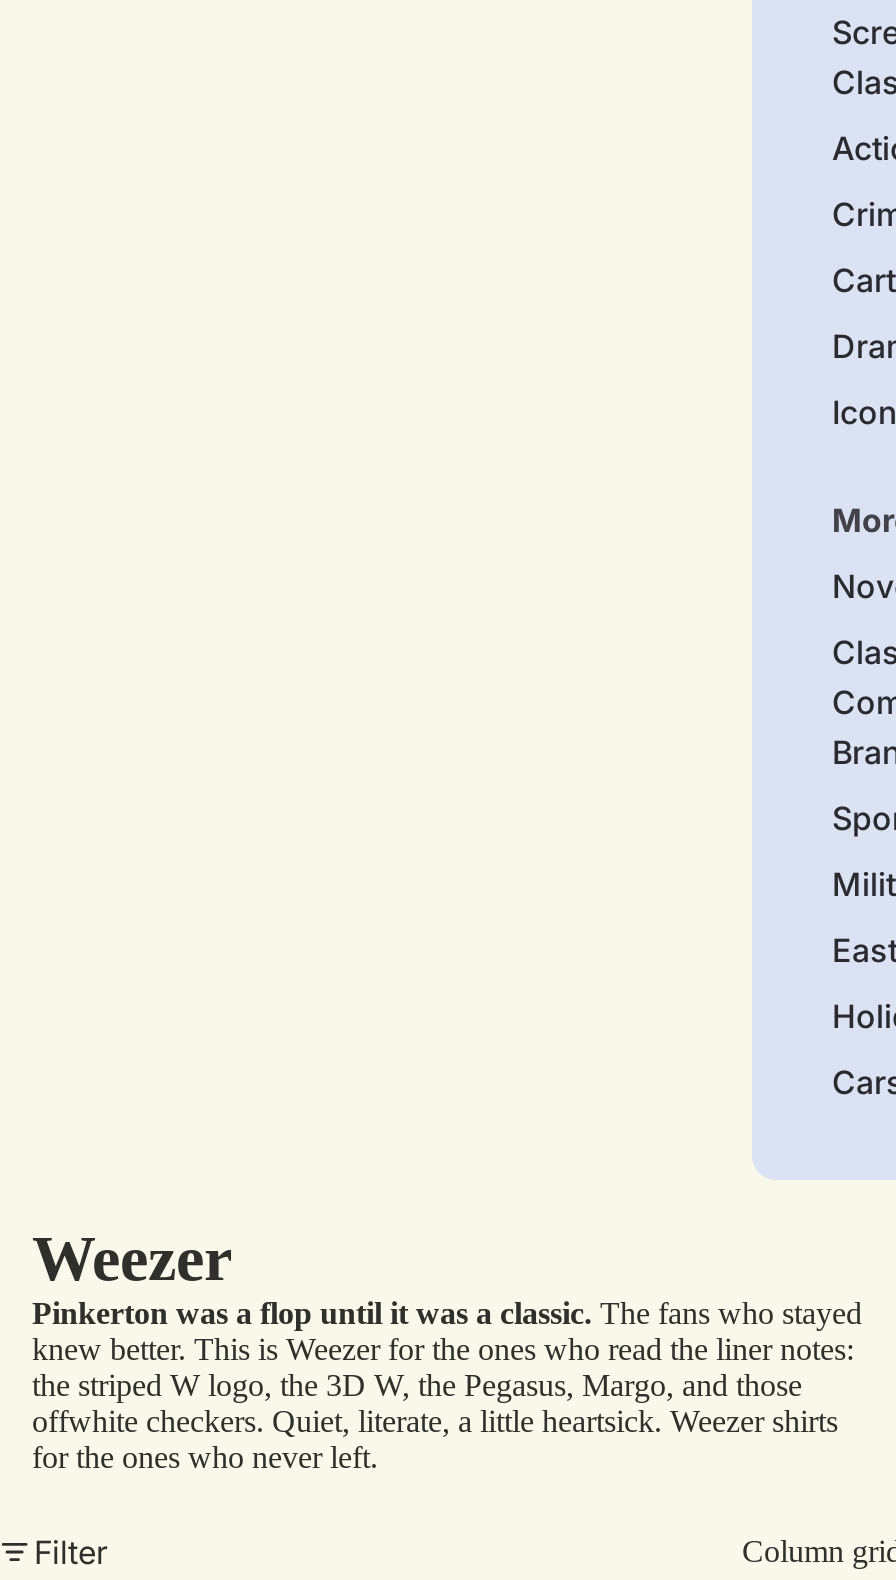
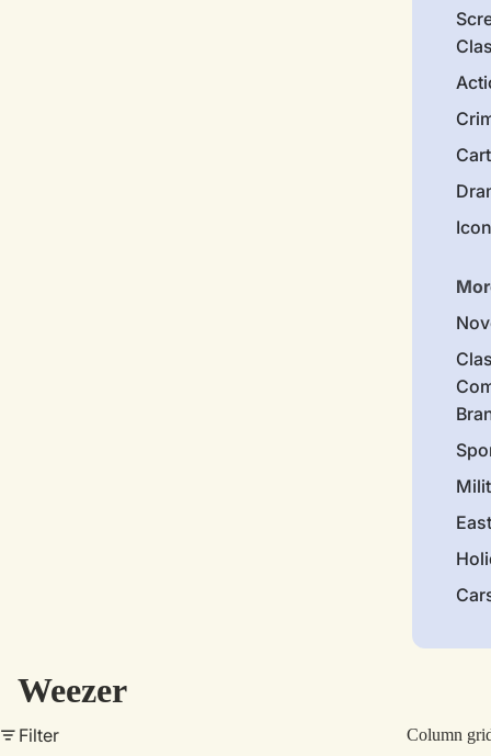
- Pinkerton was a flop until it was a classic. The fans who stayed
- knew better. This is Weezer for the ones who read the liner notes:
- the striped W logo, the 3D W, the Pegasus, Margo, and those
- offwhite checkers. Quiet, literate, a little heartsick. Weezer shirts
- for the ones who never left.
